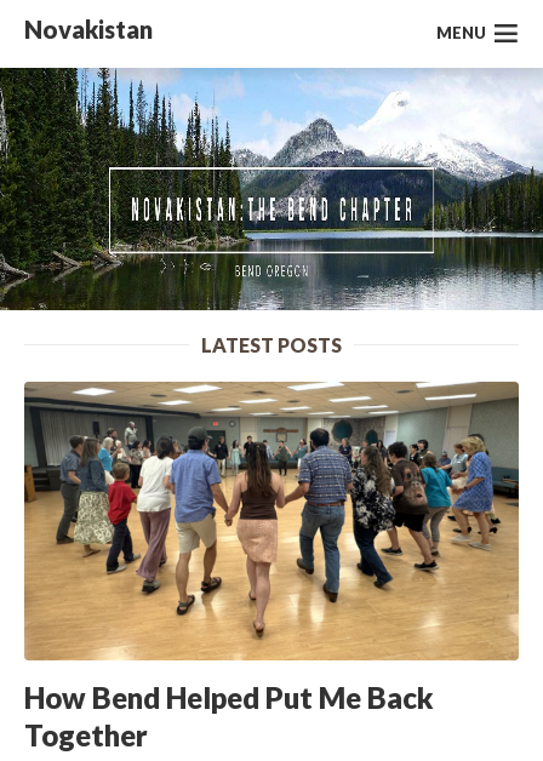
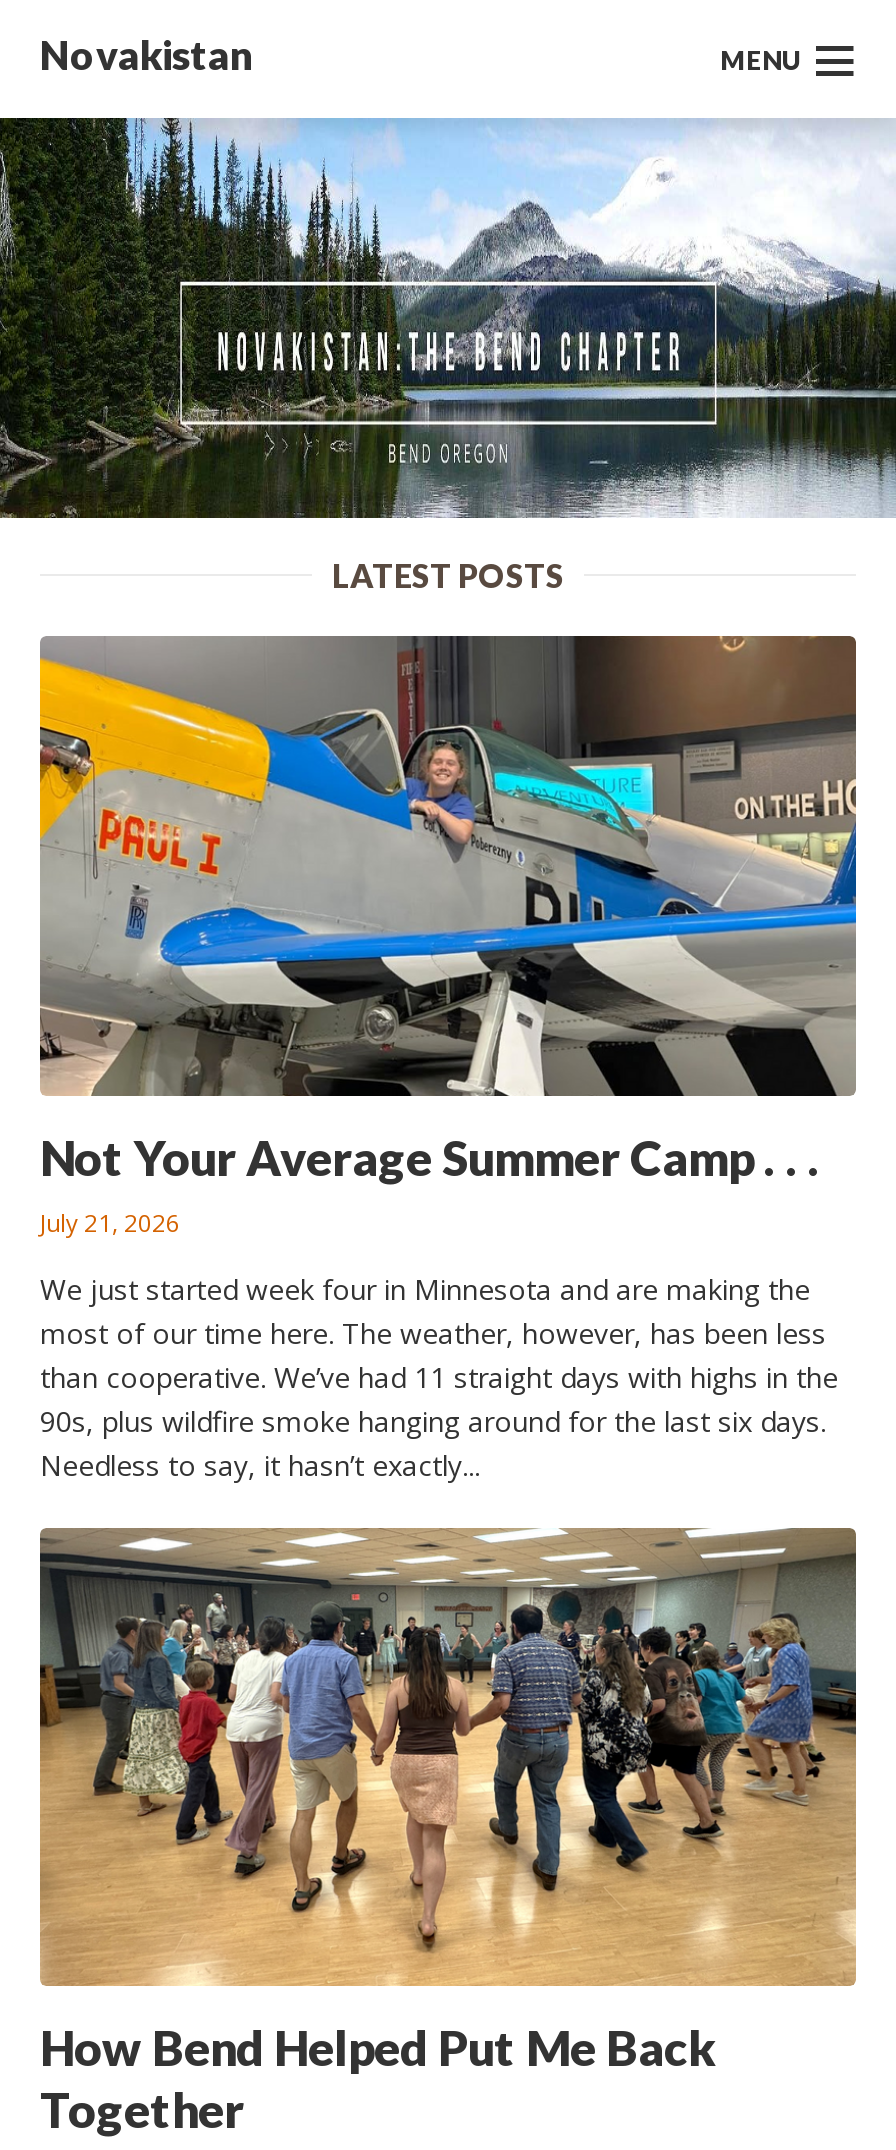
+ [image]
+ Not Your Average Summer Camp . . .
+ July 21, 2026
+ We just started week four in Minnesota and are making the
+ most of our time here. The weather, however, has been less
+ than cooperative. We’ve had 11 straight days with highs in the
+ 90s, plus wildfire smoke hanging around for the last six days.
+ Needless to say, it hasn’t exactly...
